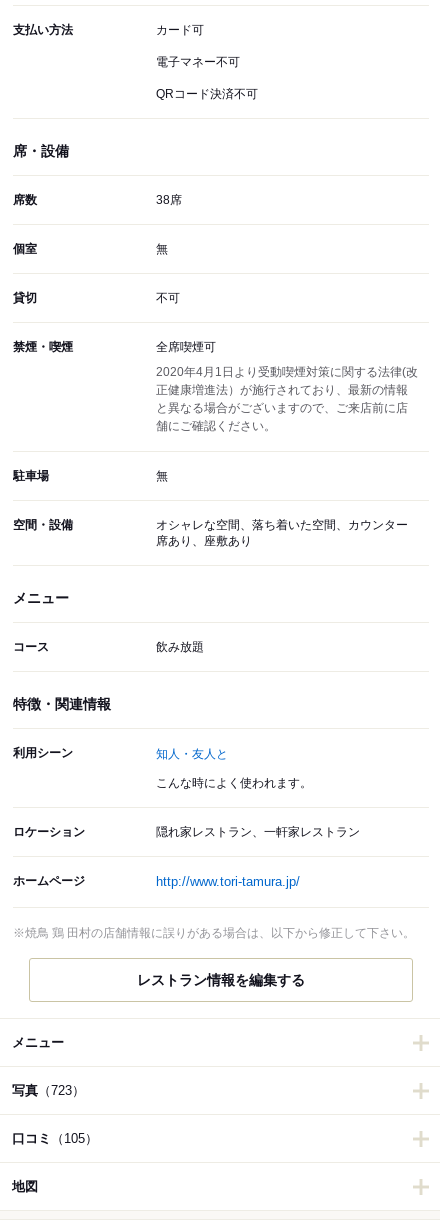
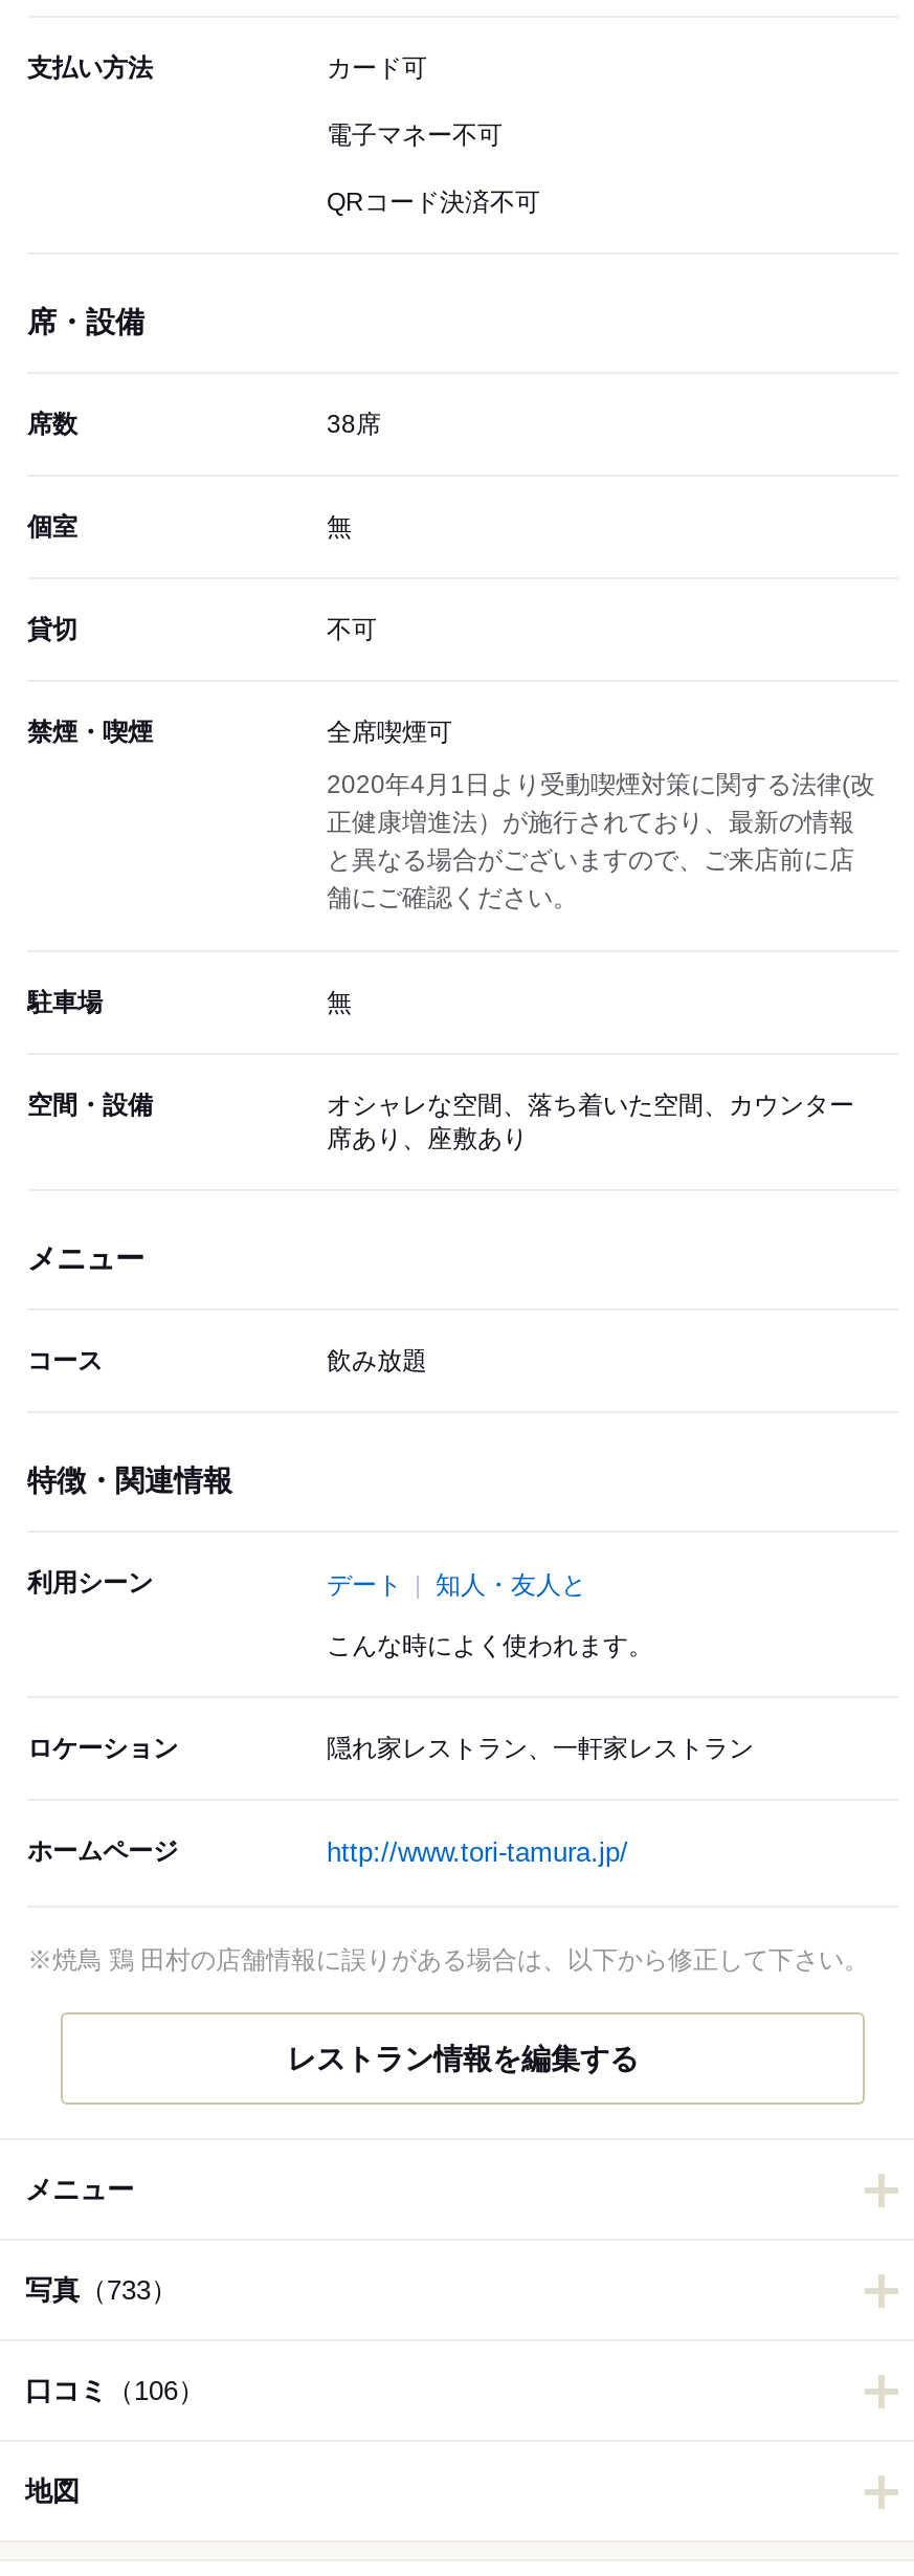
+ デート

- 写真（723）
+ 写真（733）

- 口コミ（105）
+ 口コミ（106）
